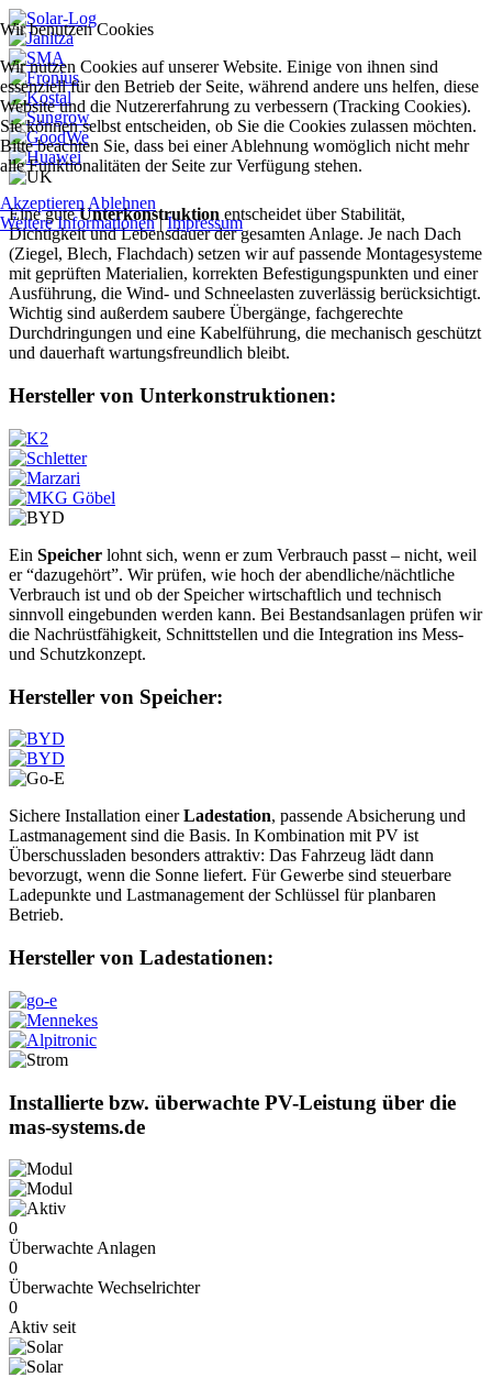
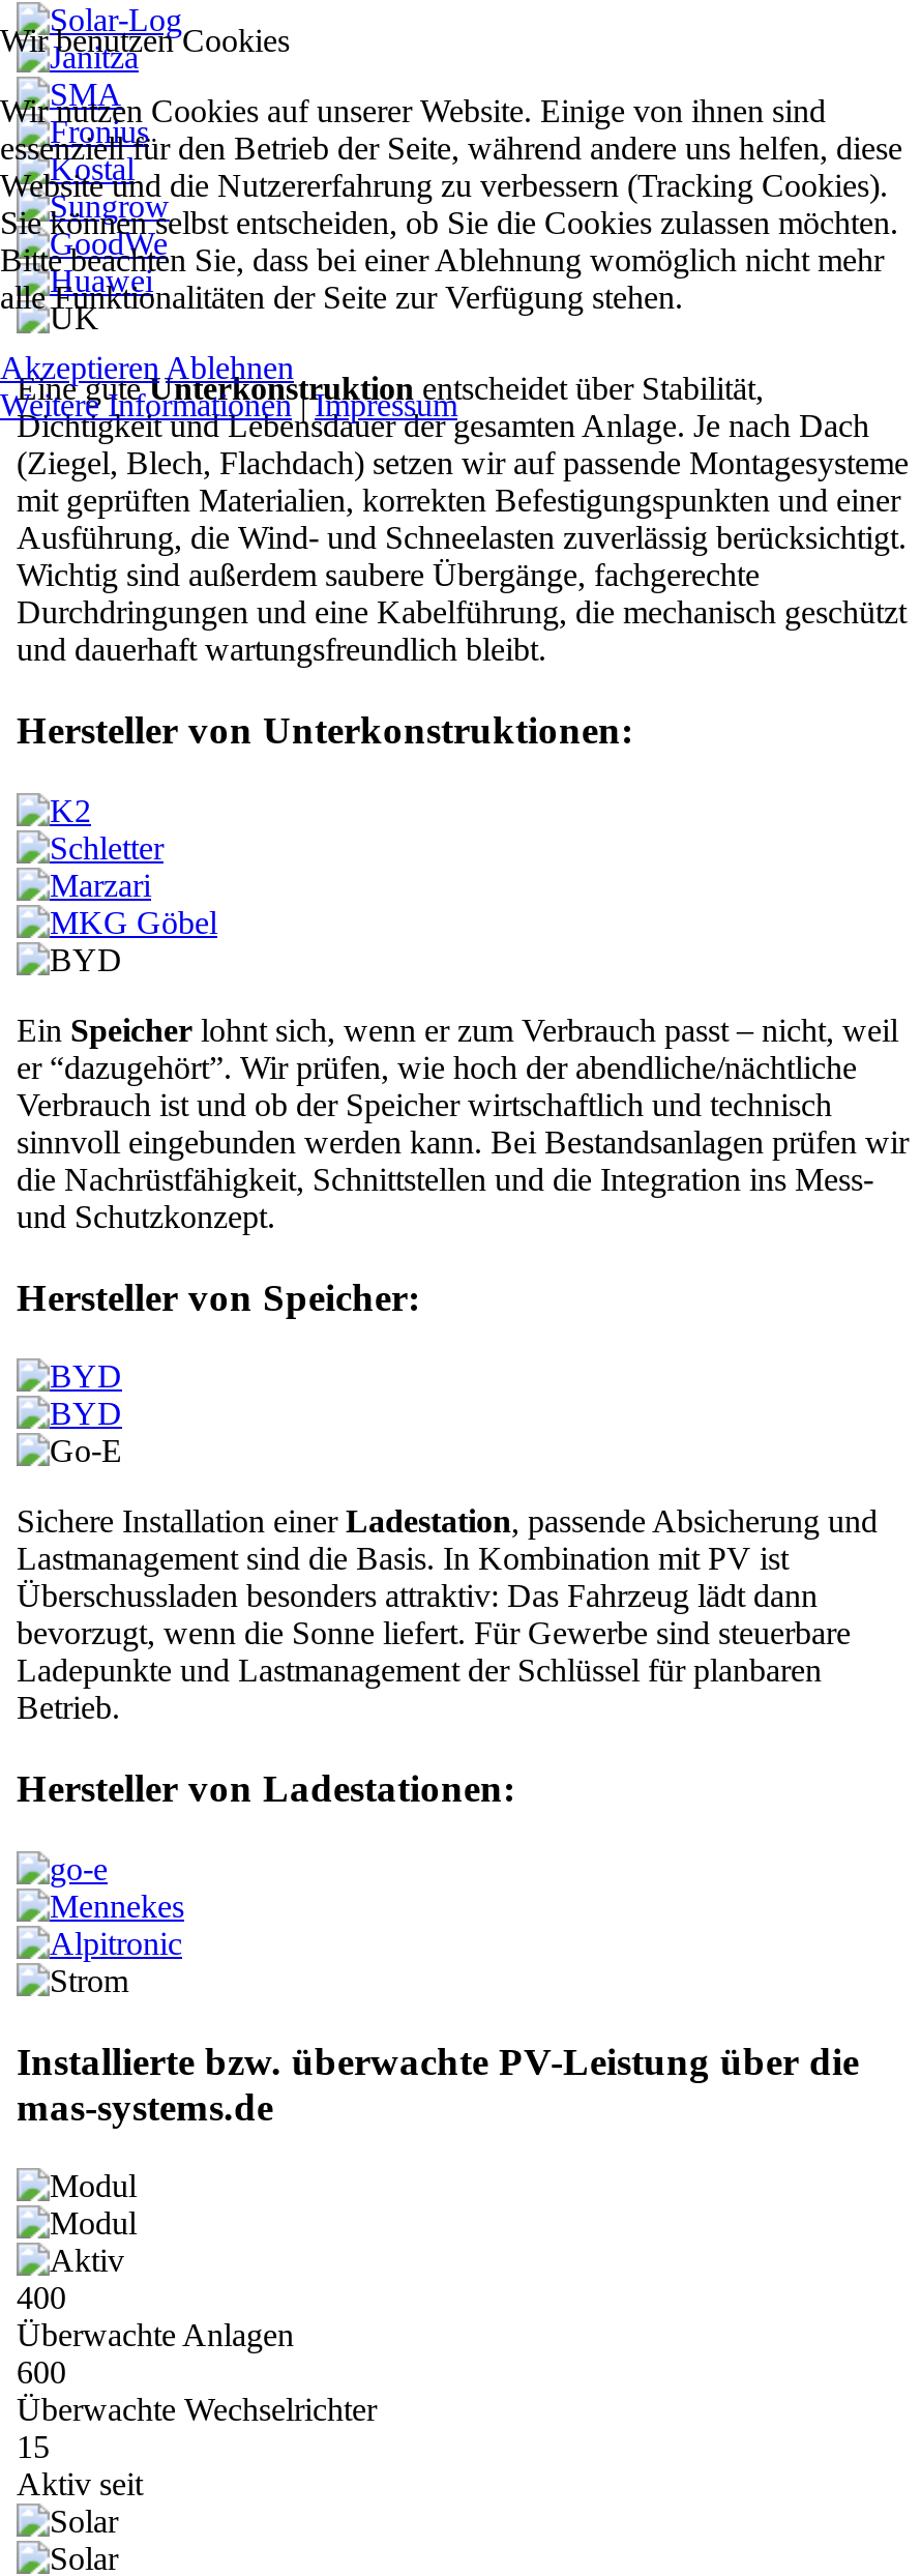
- 0
+ 400

- 0
+ 600

- 0
+ 15
